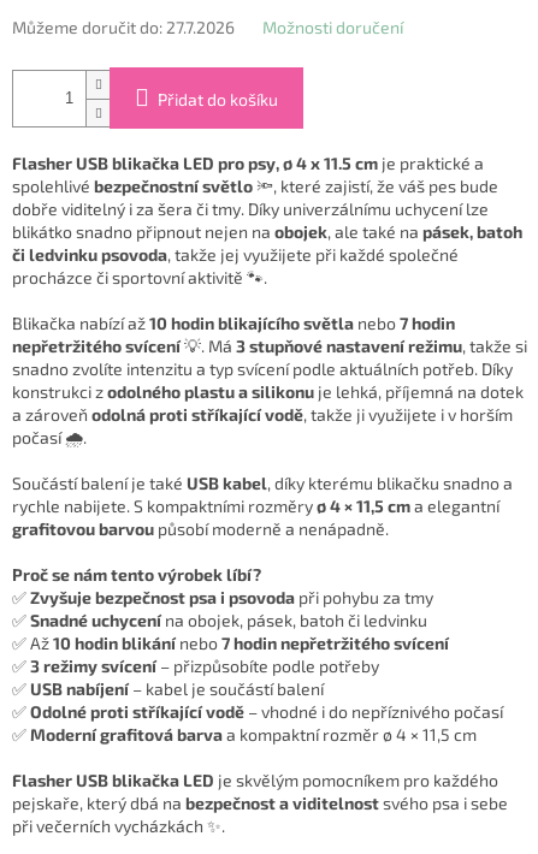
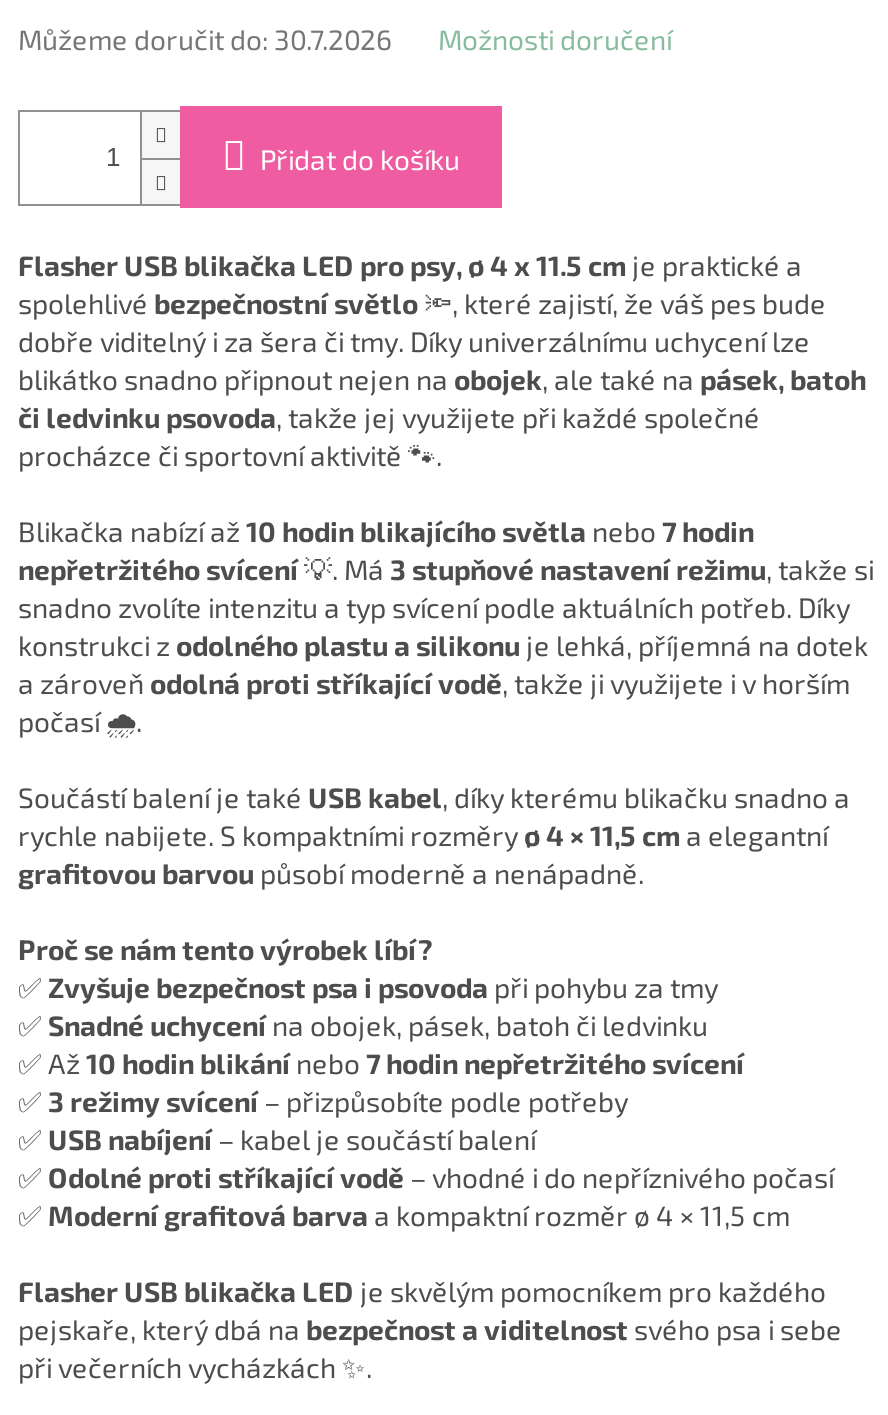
- Můžeme doručit do: 27.7.2026
+ Můžeme doručit do: 30.7.2026
